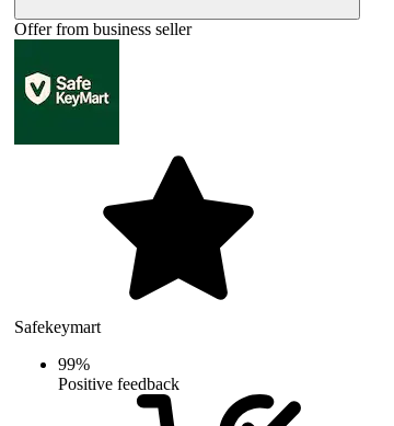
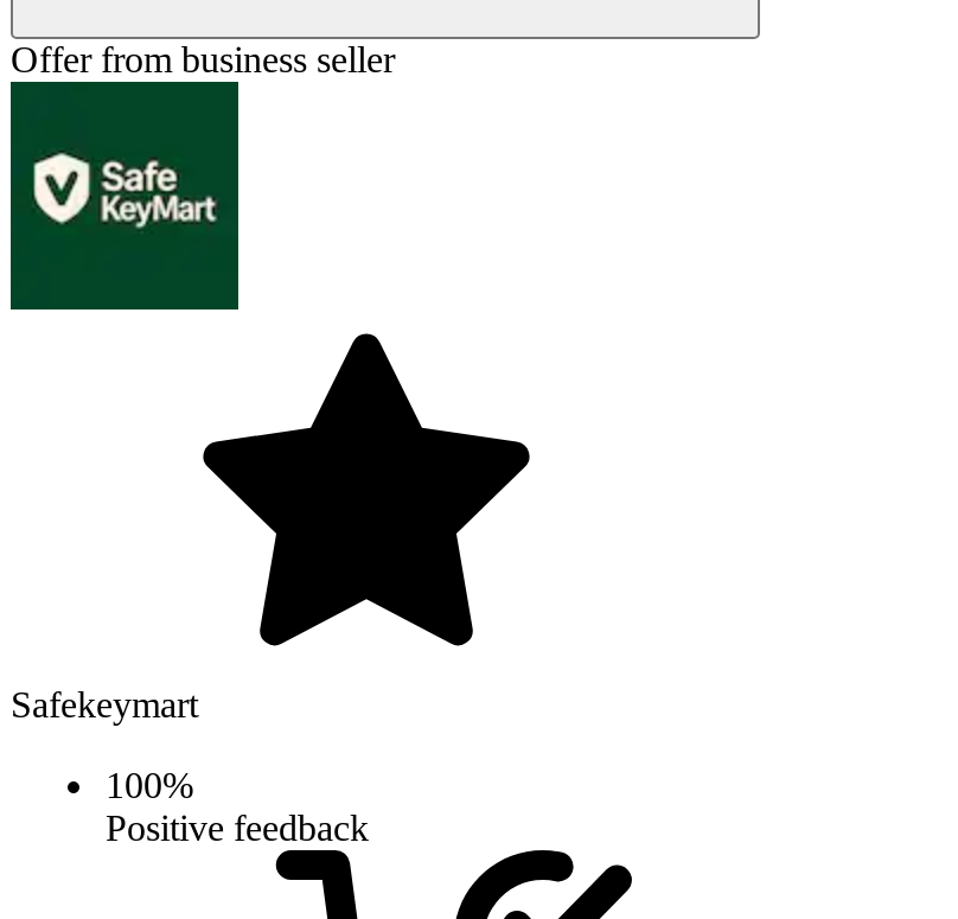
- 99%
+ 100%
